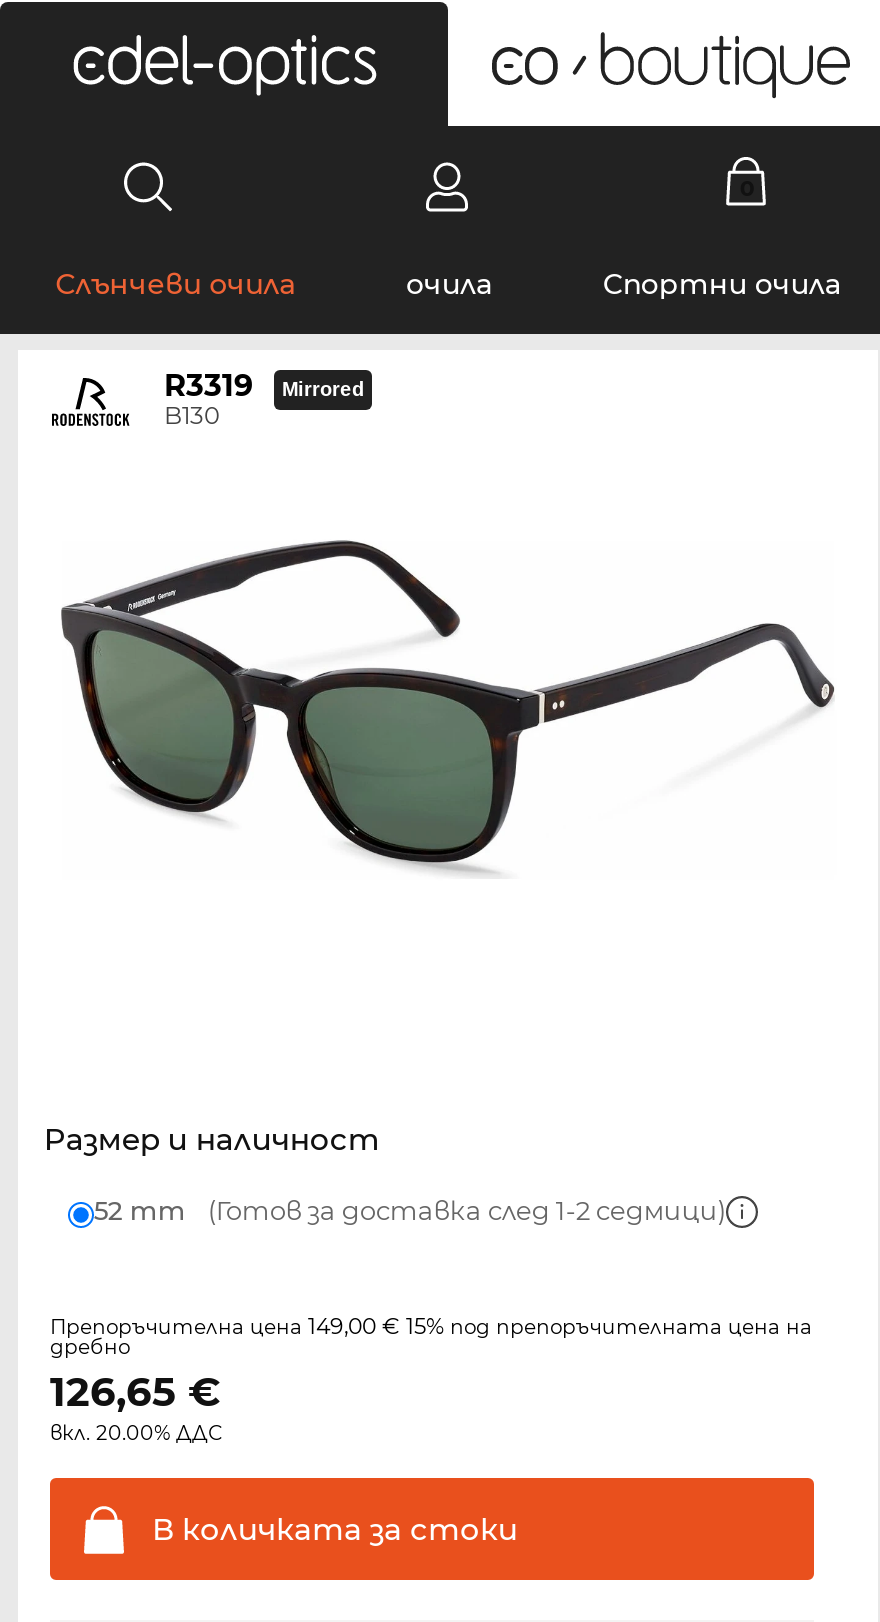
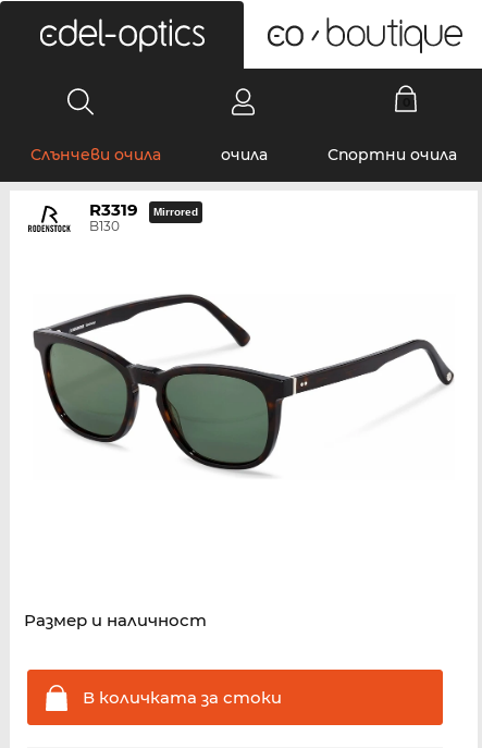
- 52 mm (Готов за доставка след 1-2 седмици)

- Препоръчителна цена 149,00 € 15% под препоръчителната цена на
- дребно
- 126,65 €
- вкл. 20.00% ДДС
